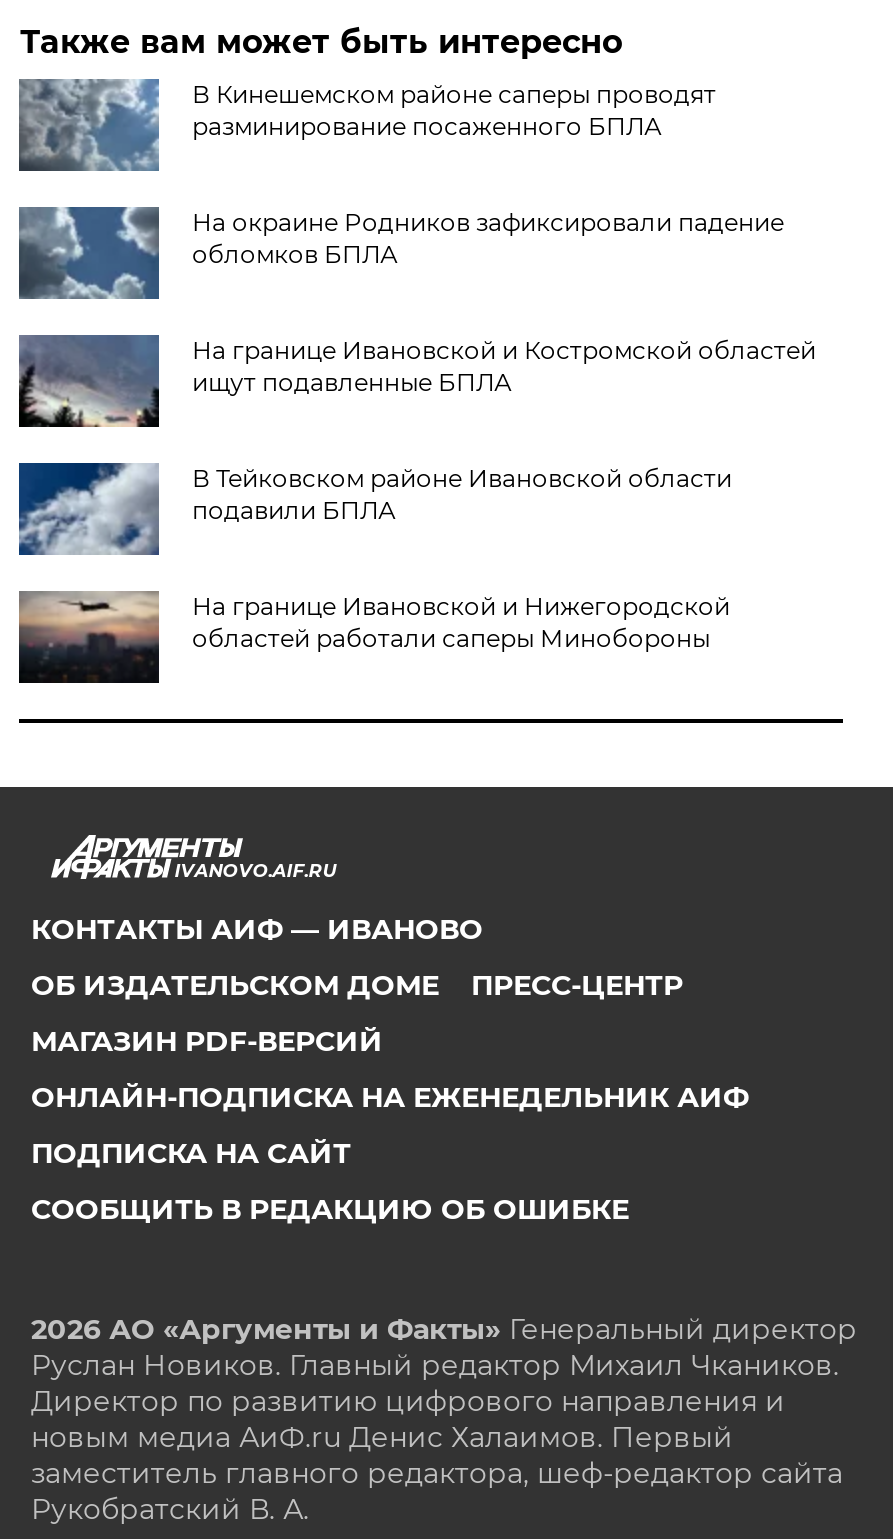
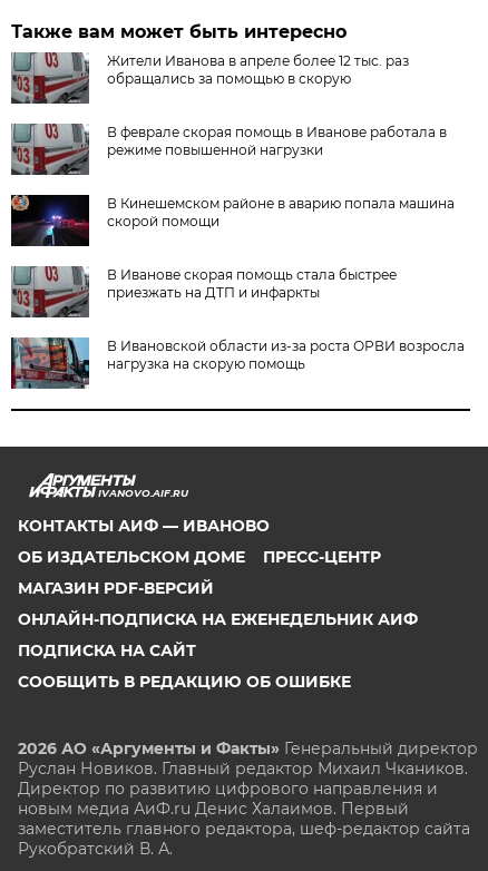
- [image]
- В Кинешемском районе саперы проводят
- разминирование посаженного БПЛА
+ [image]
+ Жители Иванова в апреле более 12 тыс. раз
+ обращались за помощью в скорую

- [image]
- На окраине Родников зафиксировали падение
- обломков БПЛА
+ [image]
+ В феврале скорая помощь в Иванове работала в
+ режиме повышенной нагрузки

- [image]
- На границе Ивановской и Костромской областей
- ищут подавленные БПЛА
+ [image]
+ В Кинешемском районе в аварию попала машина
+ скорой помощи

- [image]
- В Тейковском районе Ивановской области
- подавили БПЛА
+ [image]
+ В Иванове скорая помощь стала быстрее
+ приезжать на ДТП и инфаркты

- [image]
- На границе Ивановской и Нижегородской
- областей работали саперы Минобороны
+ [image]
+ В Ивановской области из-за роста ОРВИ возросла
+ нагрузка на скорую помощь
